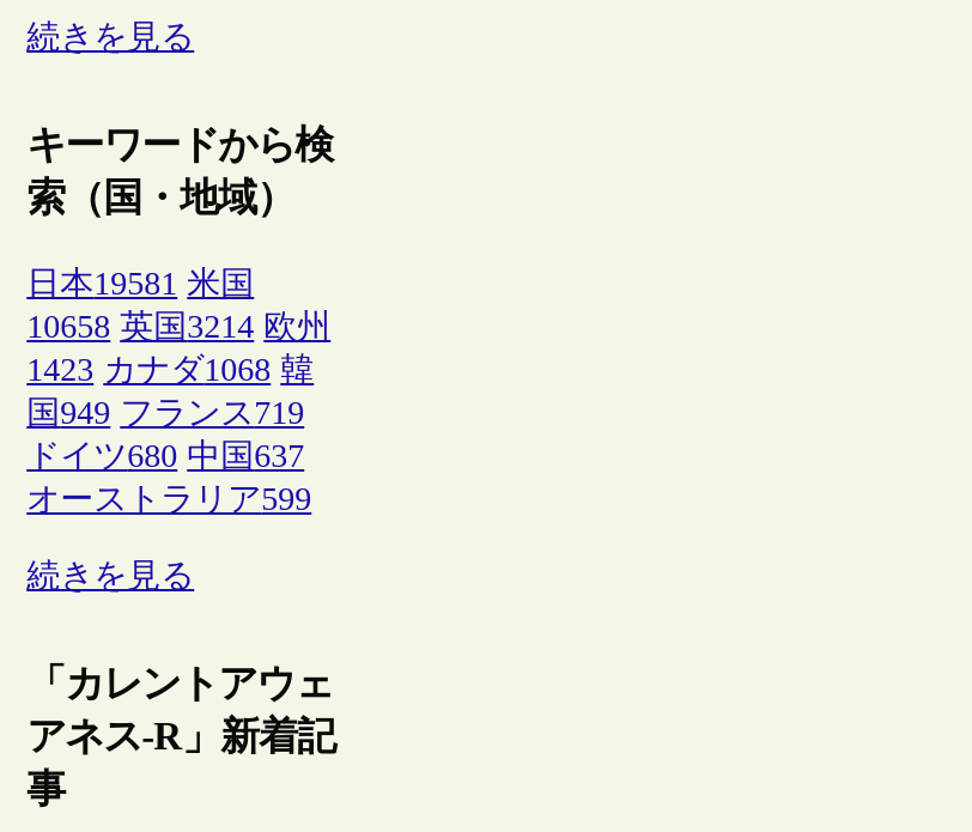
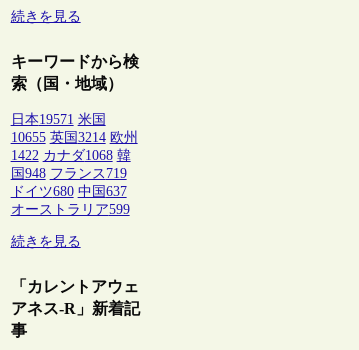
- 日本19581 米国
+ 日本19571 米国

- 10658 英国3214 欧州
+ 10655 英国3214 欧州

- 1423 カナダ1068 韓
+ 1422 カナダ1068 韓

- 国949 フランス719
+ 国948 フランス719
